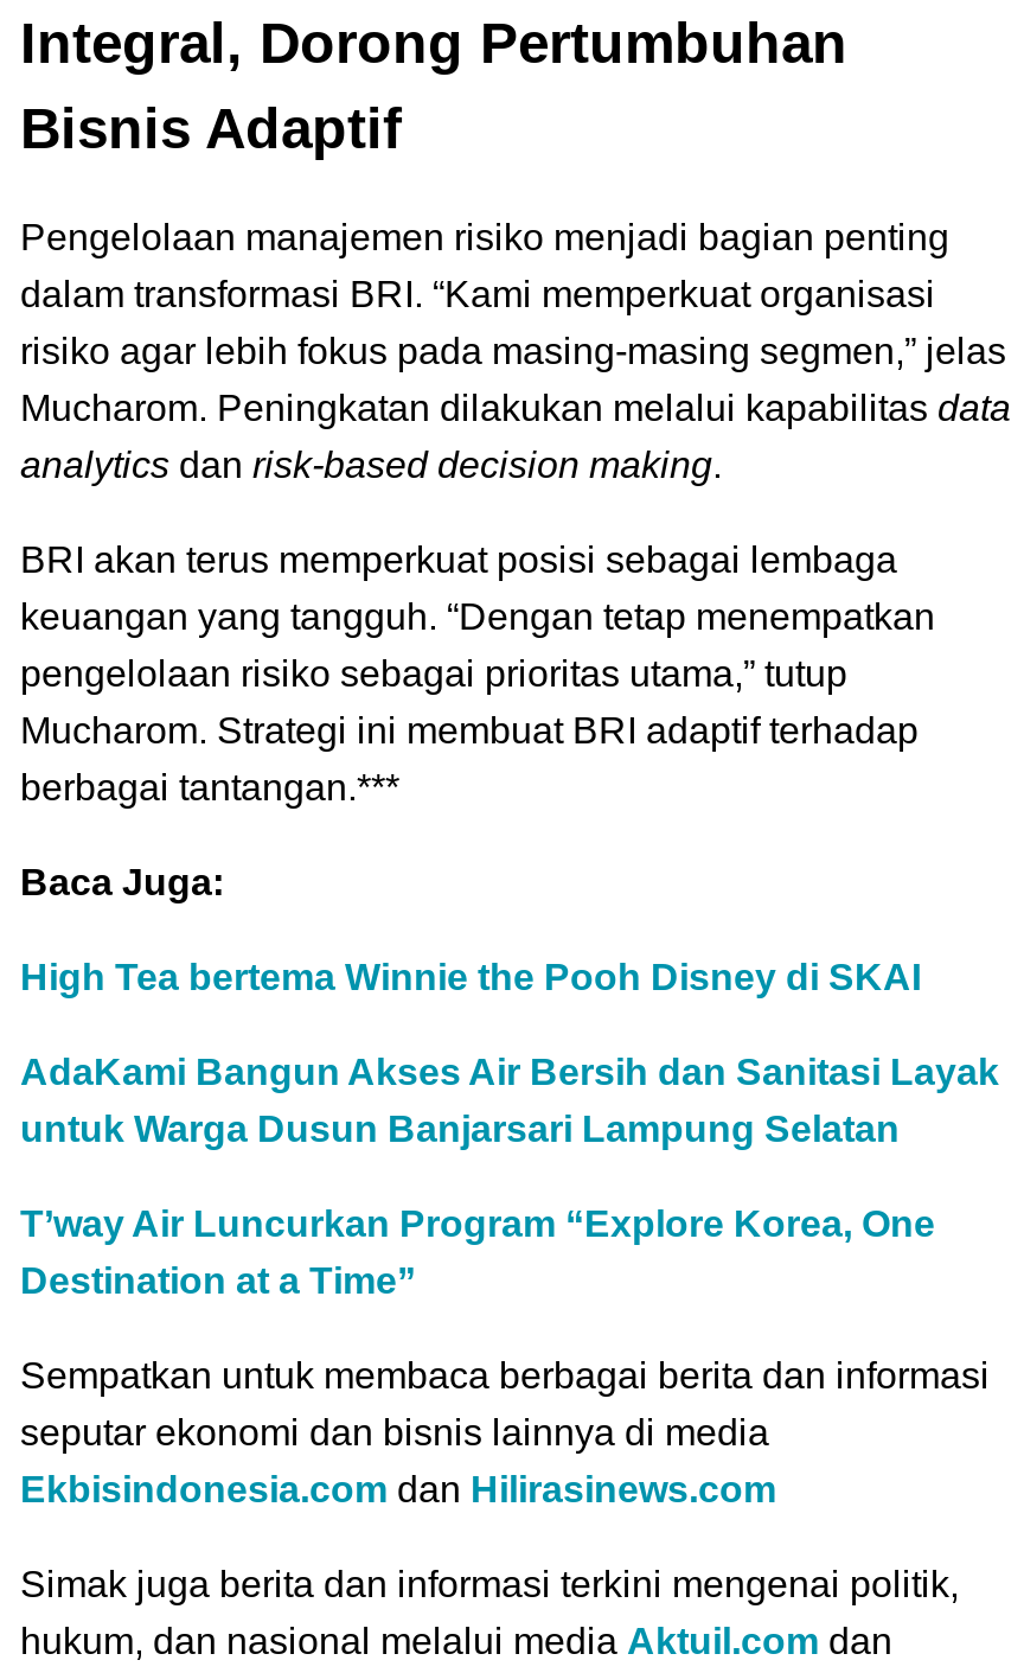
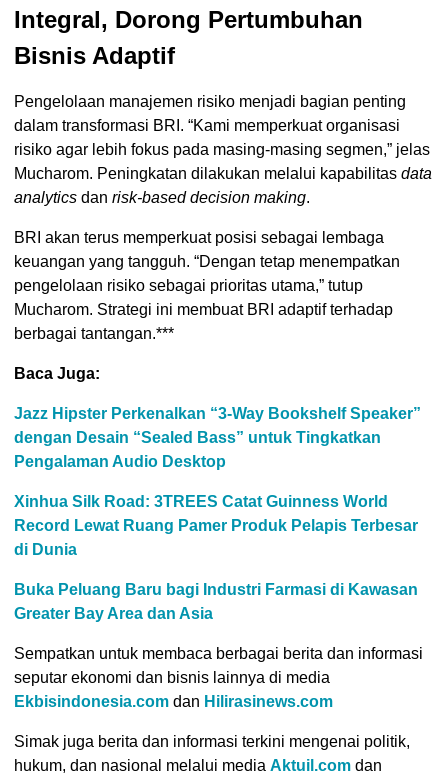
- High Tea bertema Winnie the Pooh Disney di SKAI
+ Jazz Hipster Perkenalkan “3-Way Bookshelf Speaker”
+ dengan Desain “Sealed Bass” untuk Tingkatkan
+ Pengalaman Audio Desktop

- AdaKami Bangun Akses Air Bersih dan Sanitasi Layak
- untuk Warga Dusun Banjarsari Lampung Selatan
+ Xinhua Silk Road: 3TREES Catat Guinness World
+ Record Lewat Ruang Pamer Produk Pelapis Terbesar
+ di Dunia

- T’way Air Luncurkan Program “Explore Korea, One
- Destination at a Time”
+ Buka Peluang Baru bagi Industri Farmasi di Kawasan
+ Greater Bay Area dan Asia
